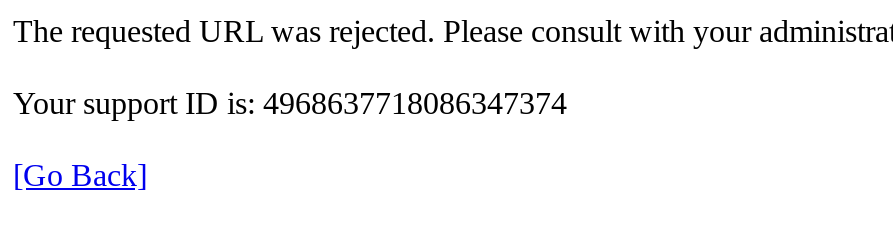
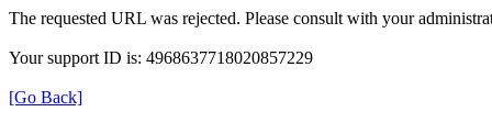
- Your support ID is: 4968637718086347374
+ Your support ID is: 4968637718020857229
